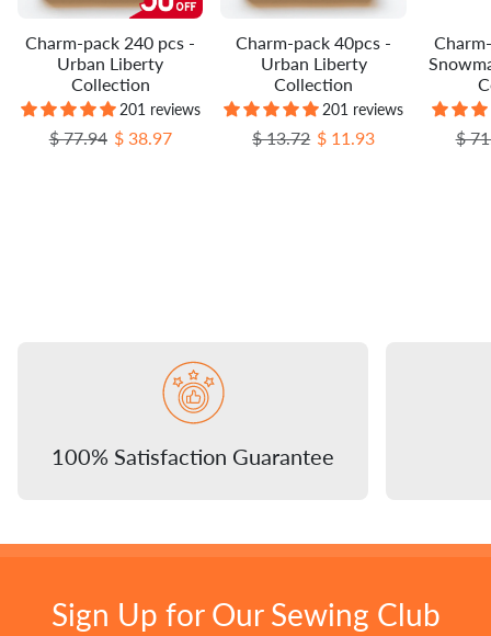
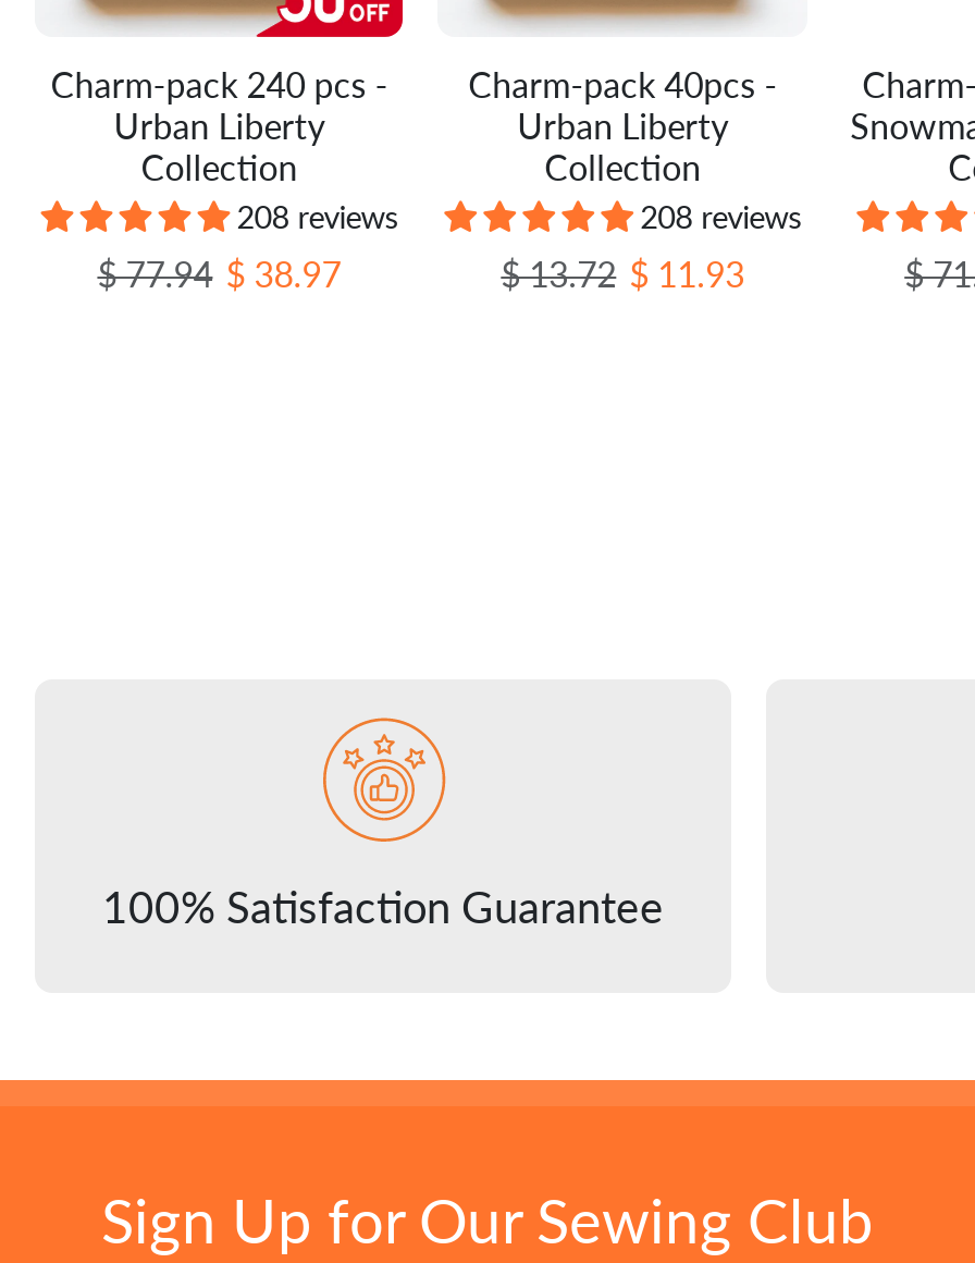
- 201 reviews
+ 208 reviews

- 201 reviews
+ 208 reviews
